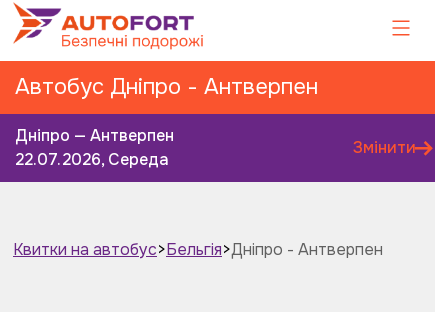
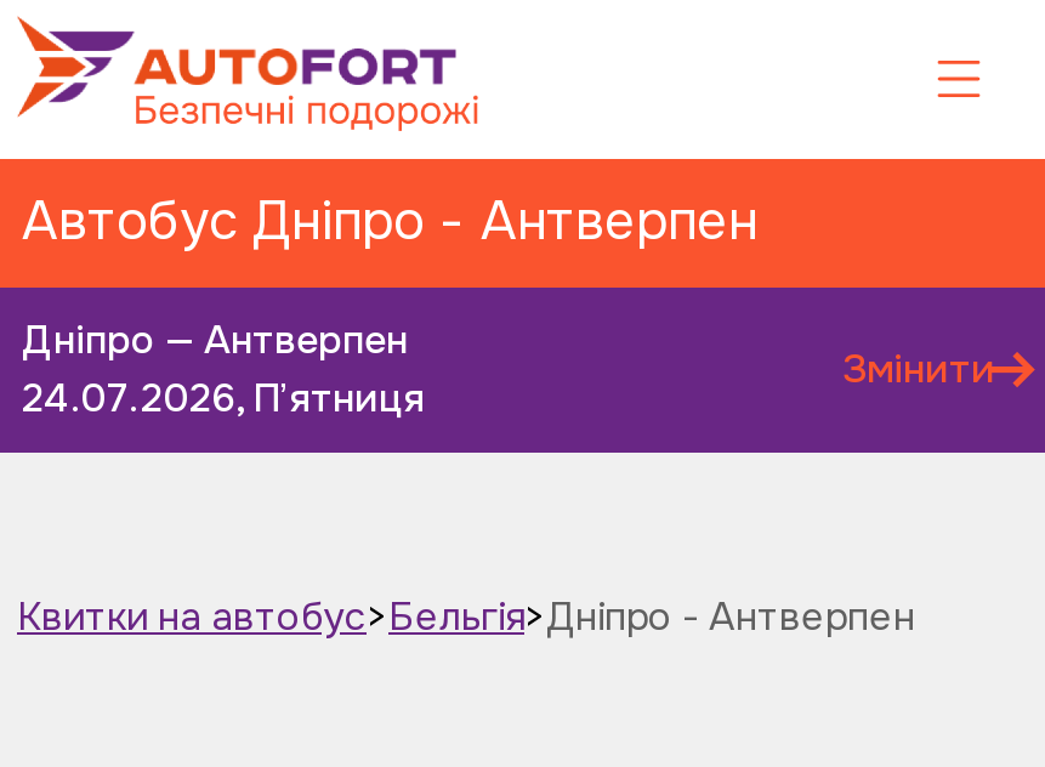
- 22.07.2026, Середа
+ 24.07.2026, Пʼятниця
